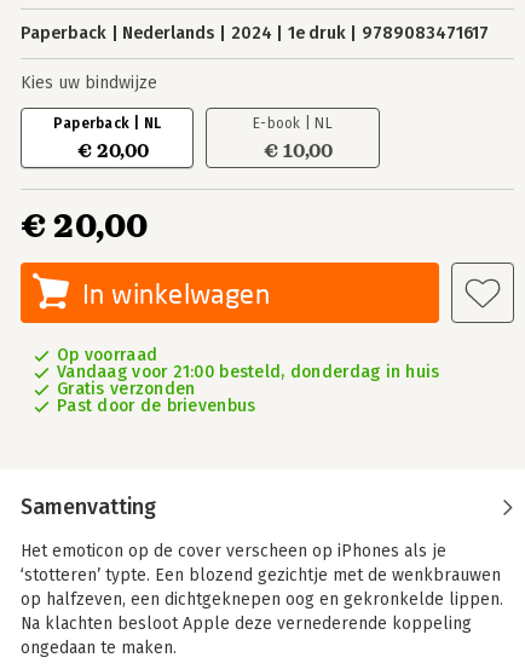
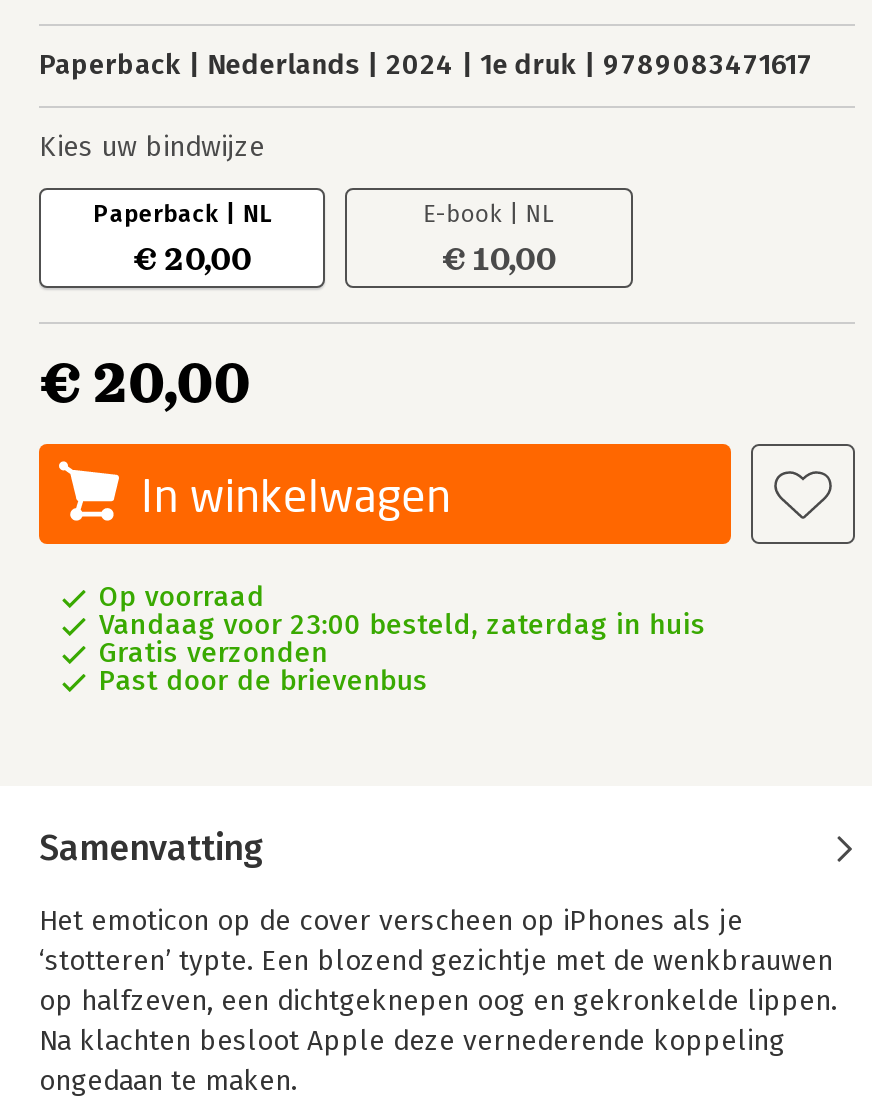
- Vandaag voor 21:00 besteld, donderdag in huis
+ Vandaag voor 23:00 besteld, zaterdag in huis
